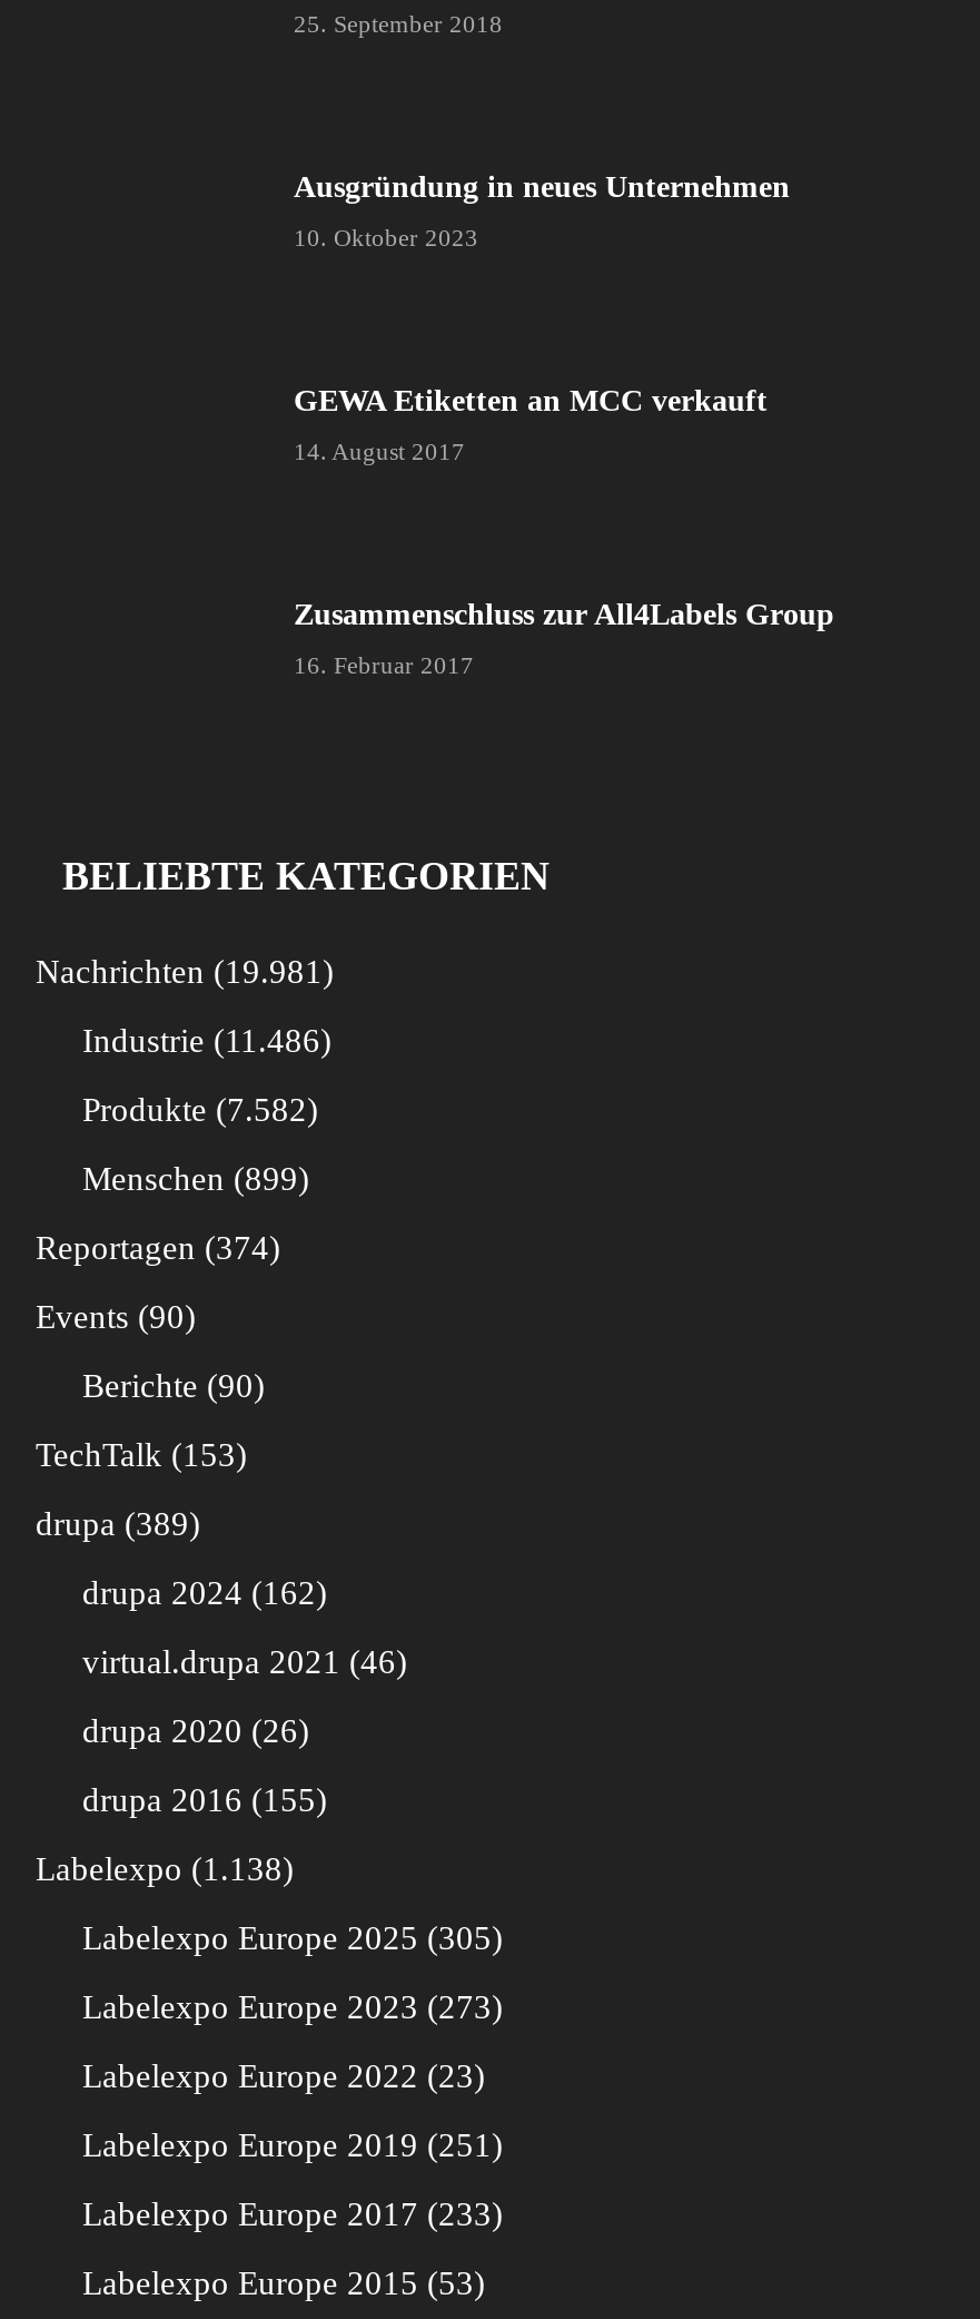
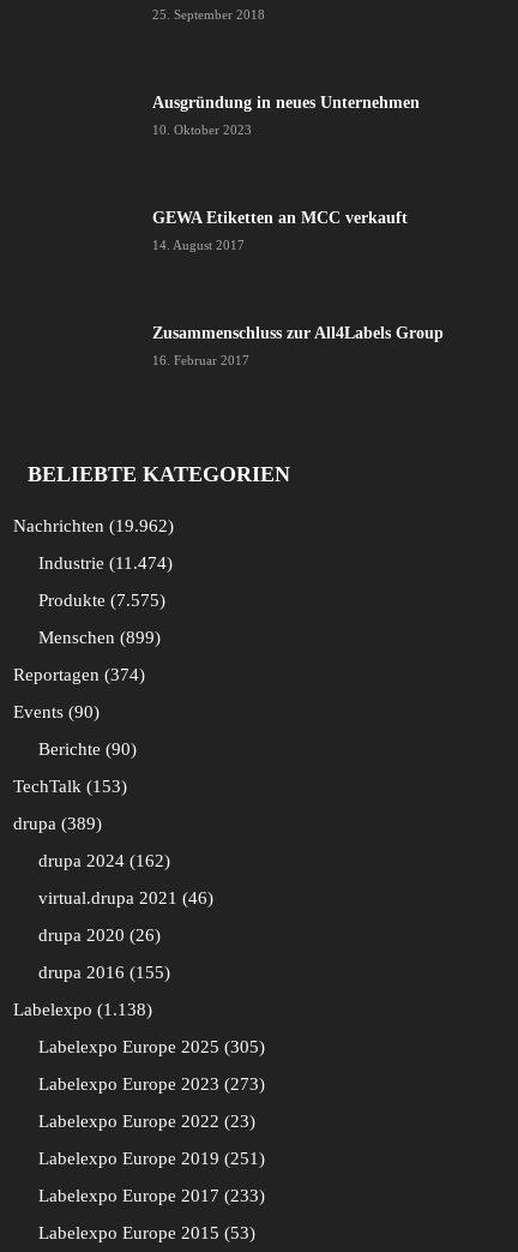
- Nachrichten 19.981
+ Nachrichten 19.962

- Industrie 11.486
+ Industrie 11.474

- Produkte 7.582
+ Produkte 7.575
